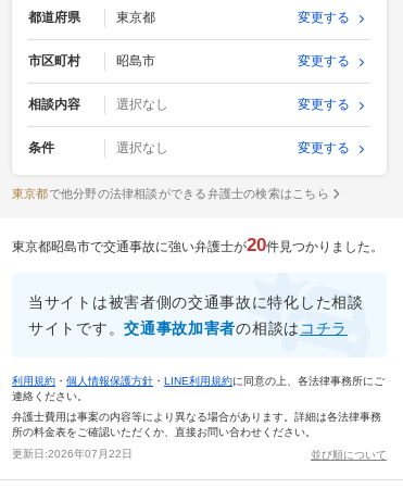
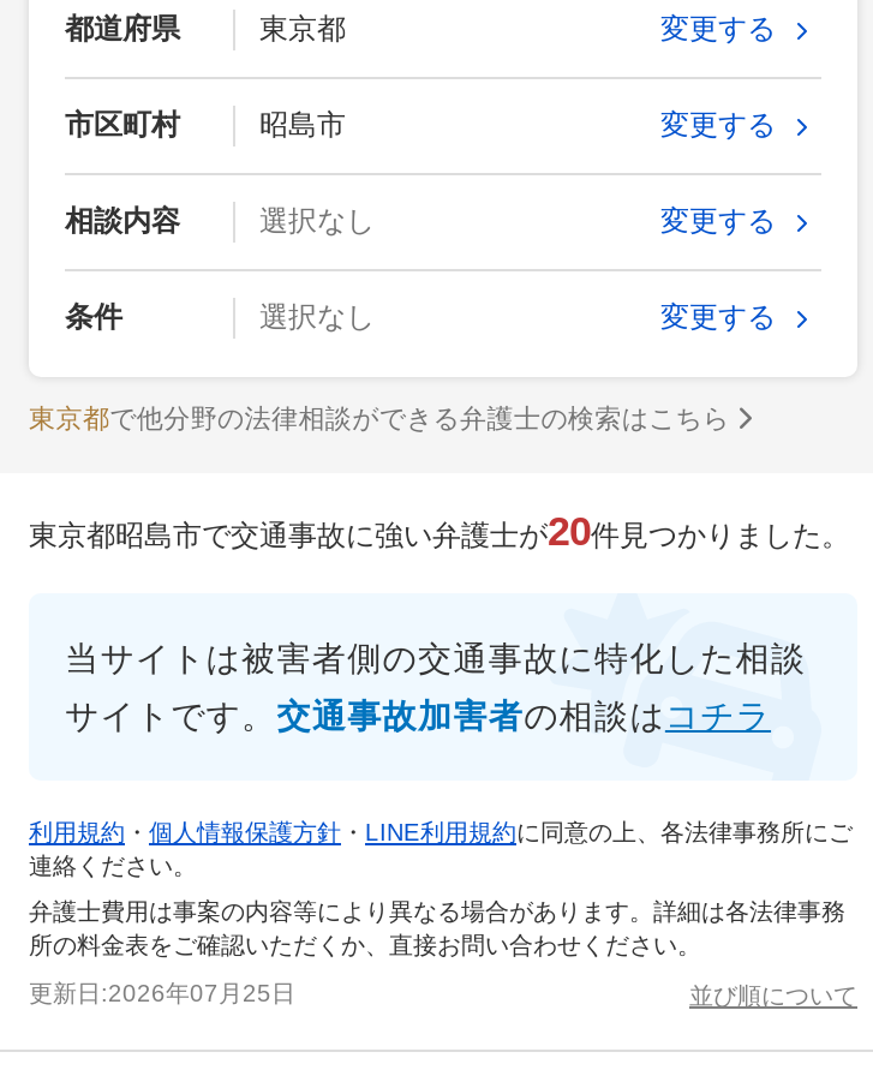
- 更新日: 2026年07月22日
+ 更新日: 2026年07月25日
